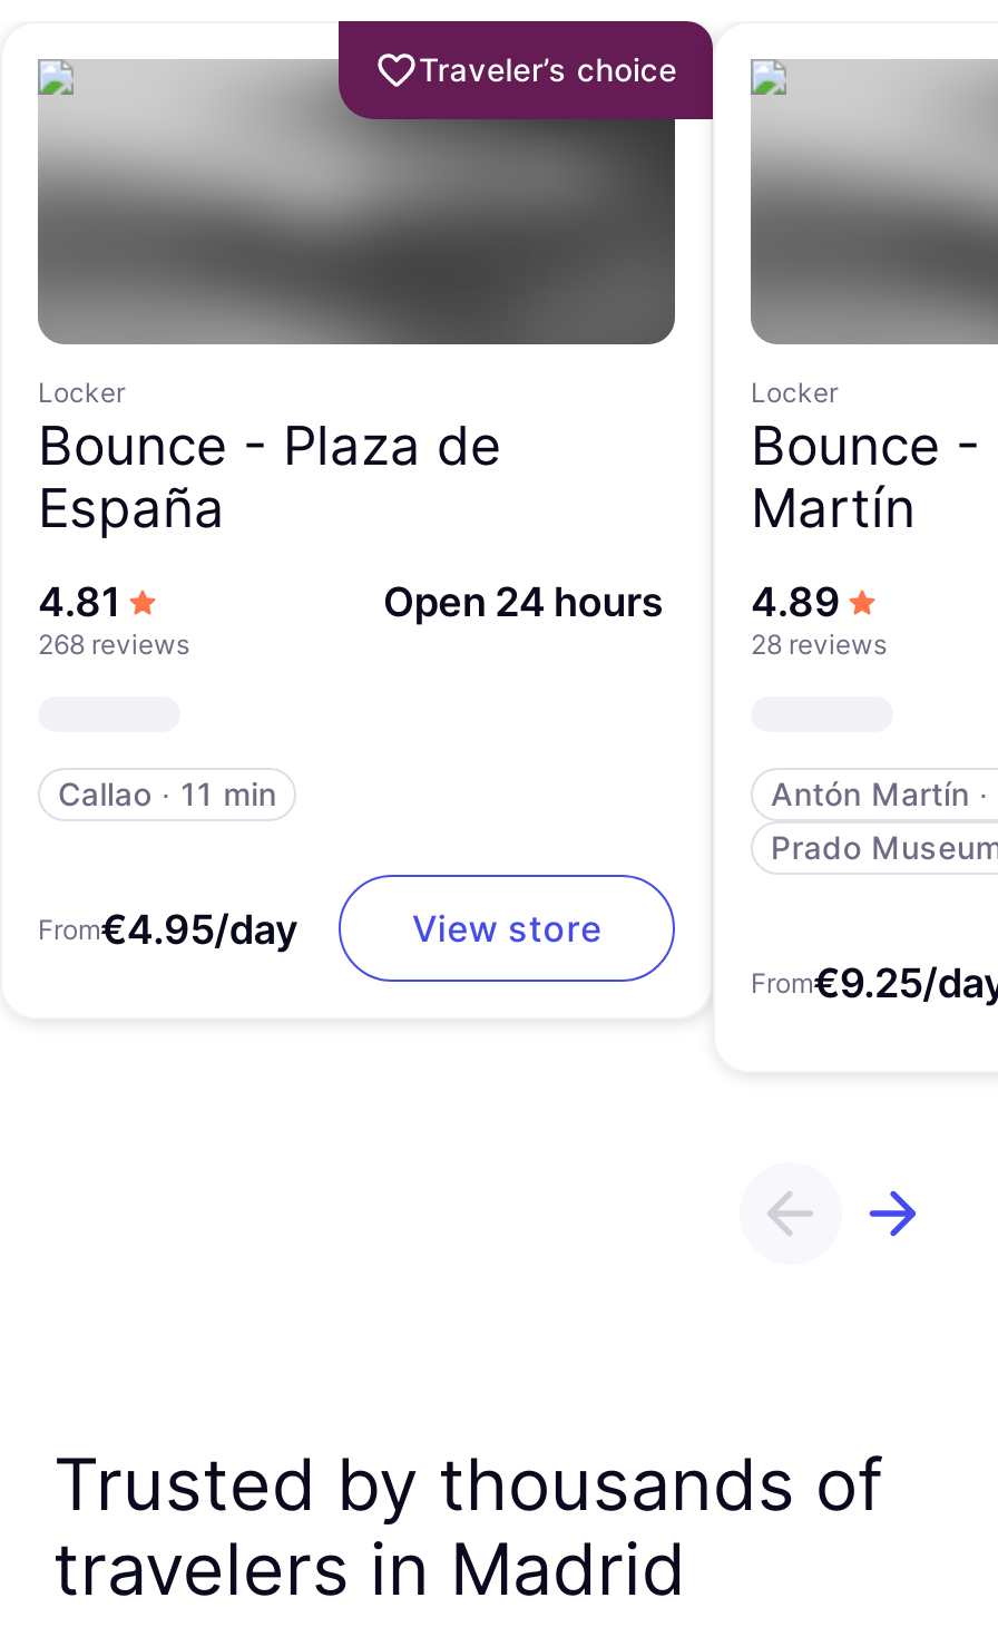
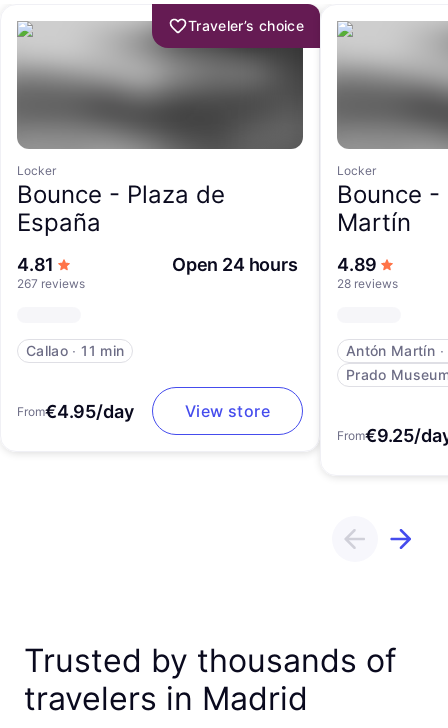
- 268 reviews
+ 267 reviews
